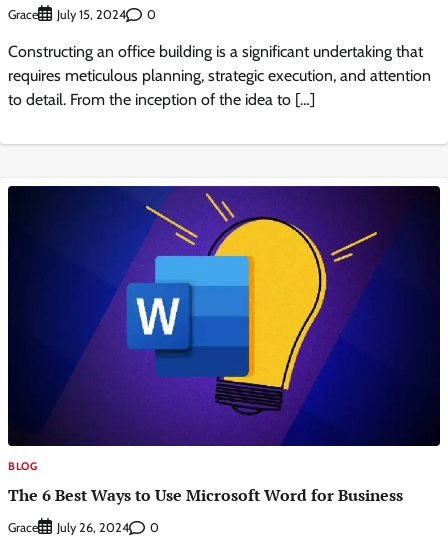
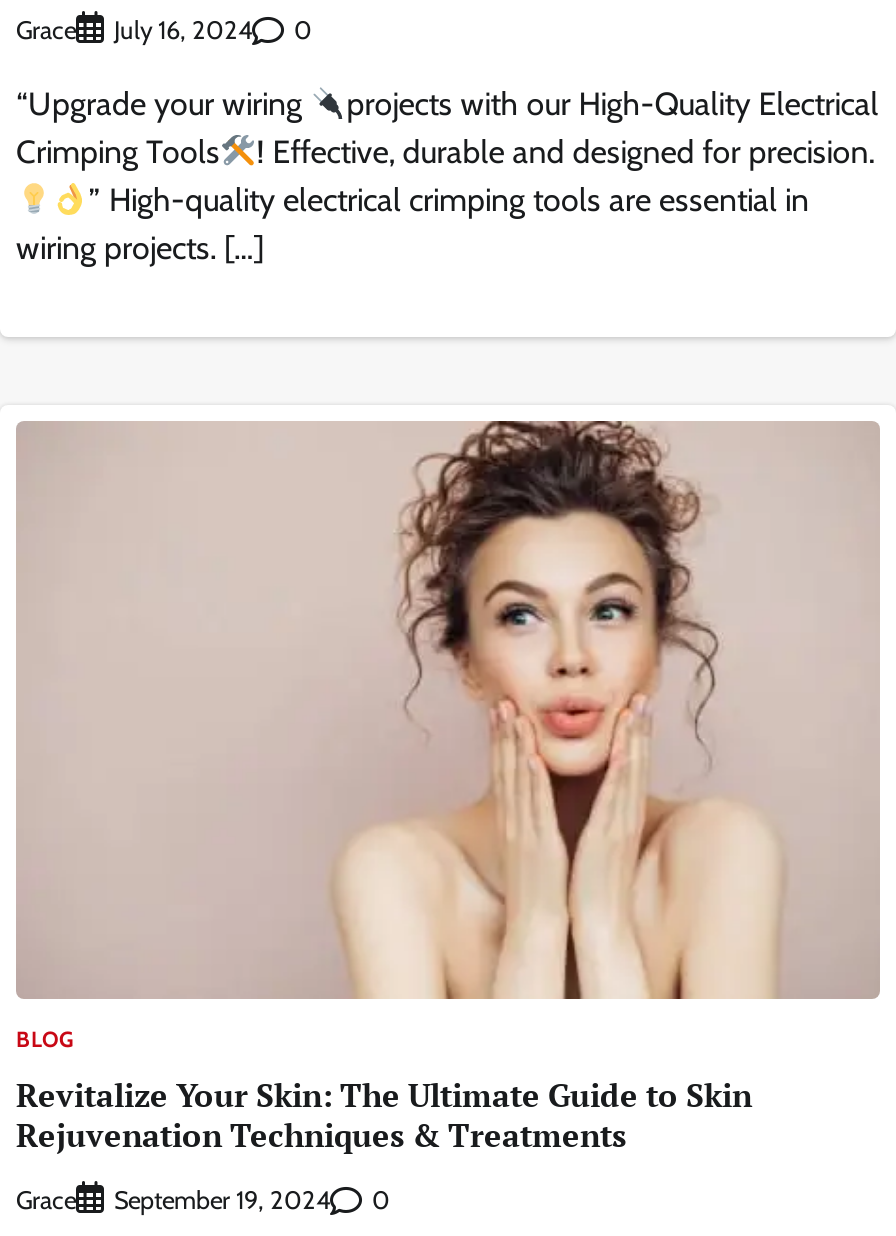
- July 15, 2024
+ July 16, 2024

- Constructing an office building is a significant undertaking that
- requires meticulous planning, strategic execution, and attention
- to detail. From the inception of the idea to […]
+ “Upgrade your wiring
+ projects with our High-Quality Electrical
+ Crimping Tools
+ ! Effective, durable and designed for precision.
+ ” High-quality electrical crimping tools are essential in
+ wiring projects. […]

- [image]
- The 6 Best Ways to Use Microsoft Word for Business
+ [image]
+ Revitalize Your Skin: The Ultimate Guide to Skin
+ Rejuvenation Techniques & Treatments

- July 26, 2024
+ September 19, 2024
